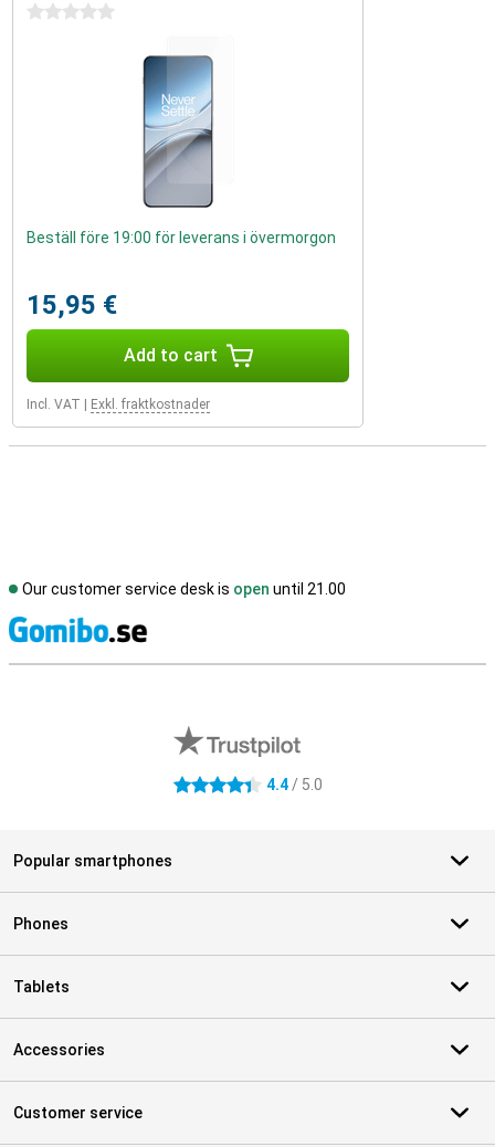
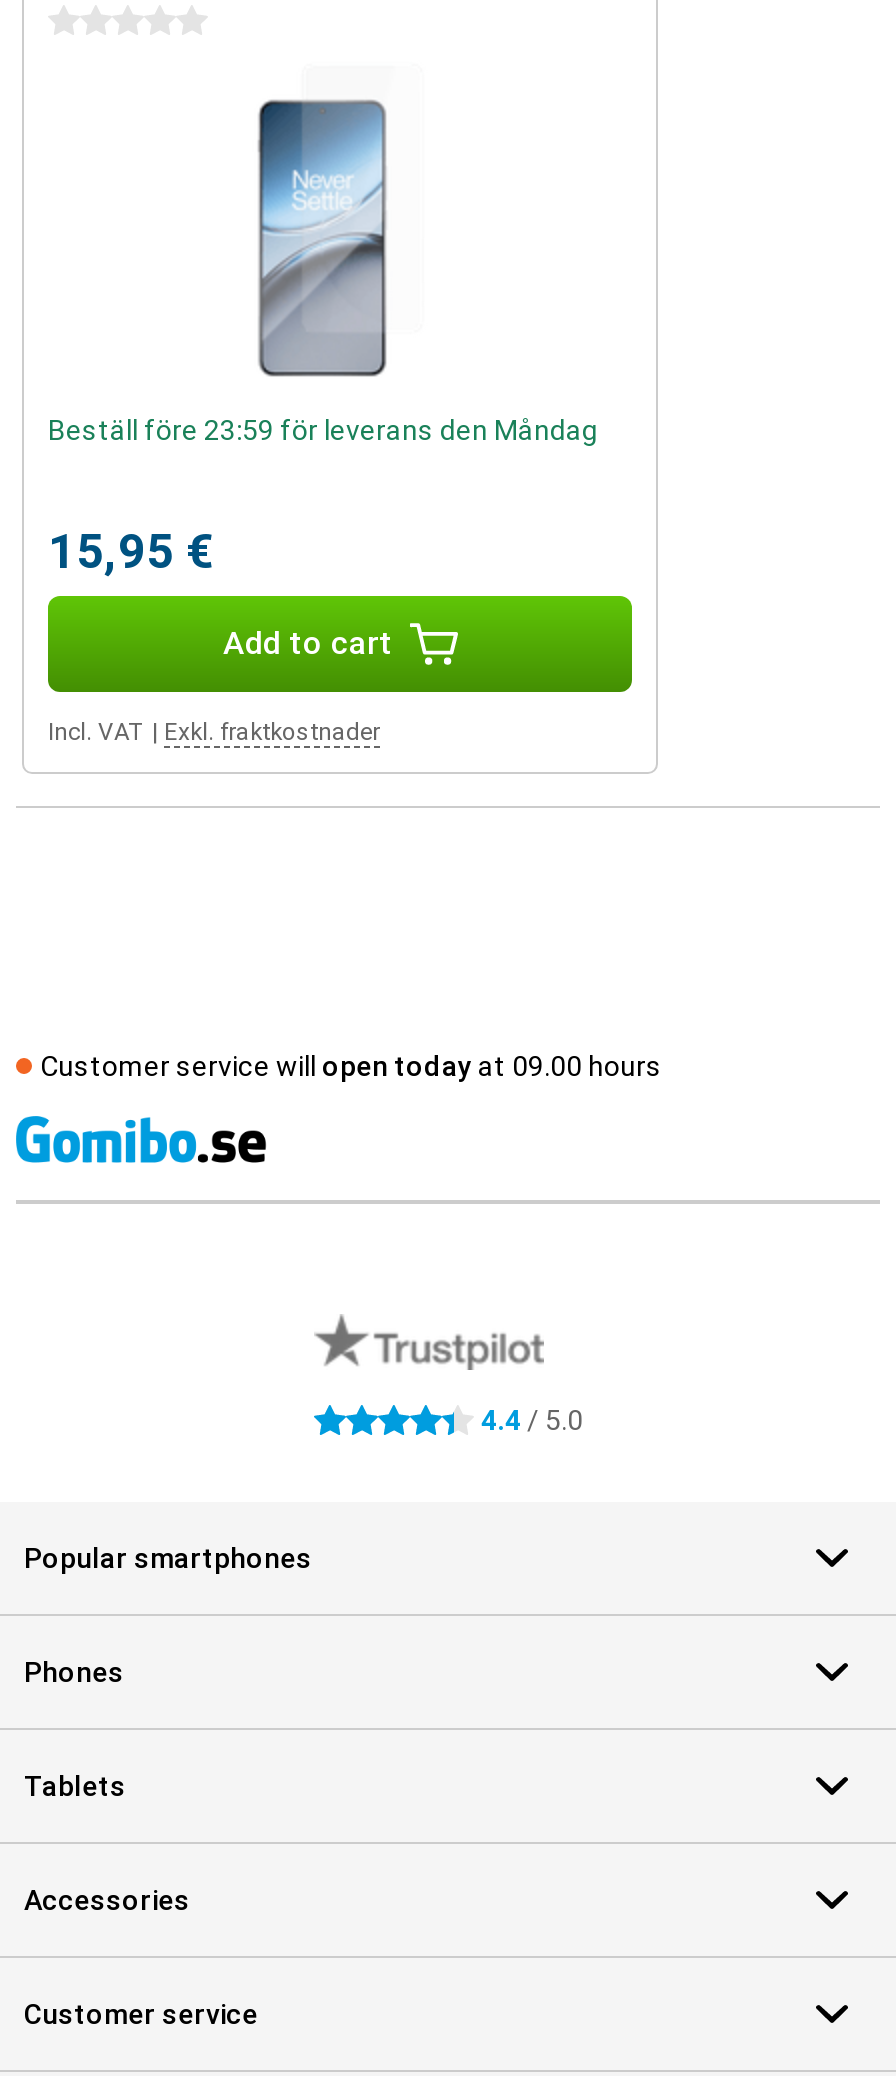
- Beställ före 19:00 för leverans i övermorgon
+ Beställ före 23:59 för leverans den Måndag

- Our customer service desk is open until 21.00
+ Customer service will open today at 09.00 hours
